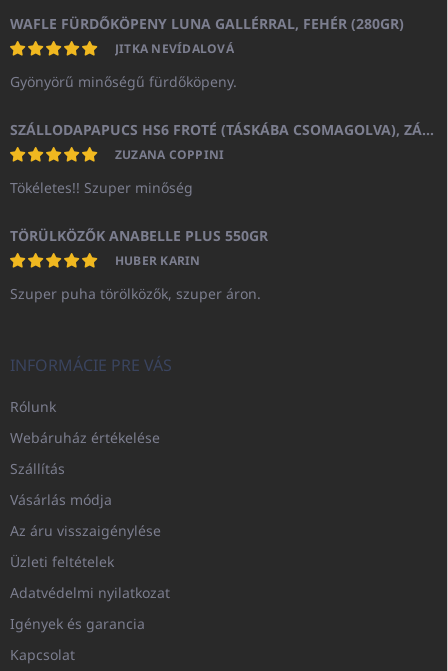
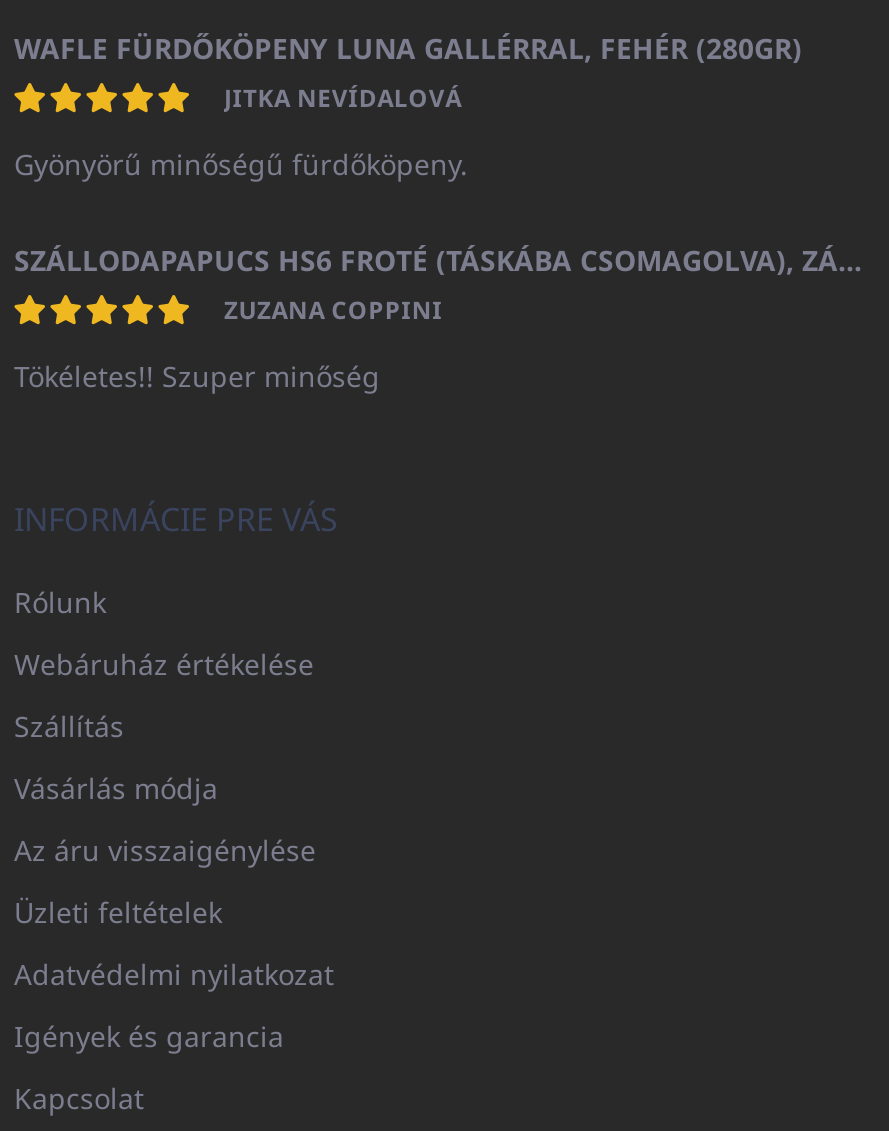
- TÖRÜLKÖZŐK ANABELLE PLUS 550GR
- HUBER KARIN
- Szuper puha törölközők, szuper áron.
